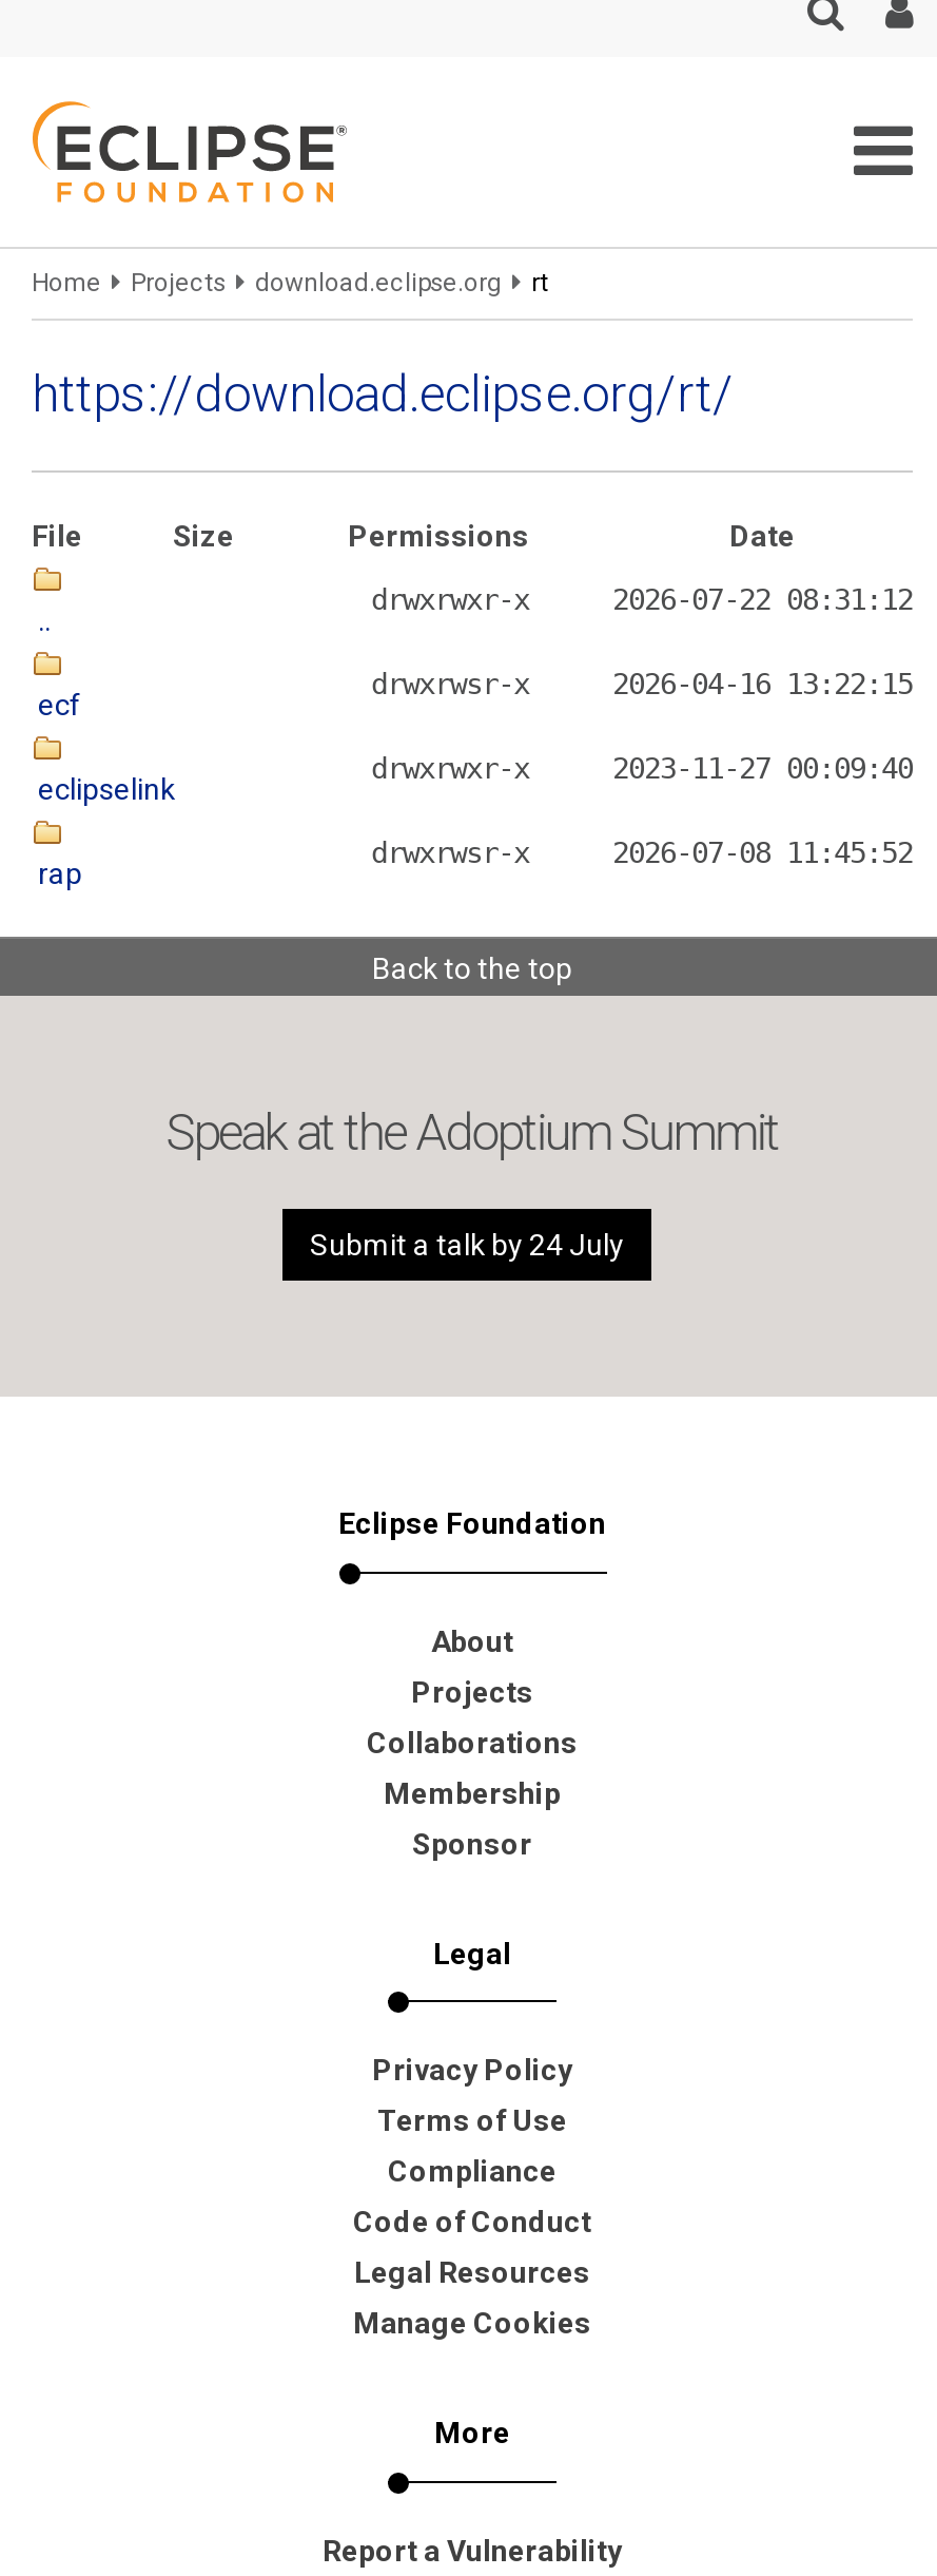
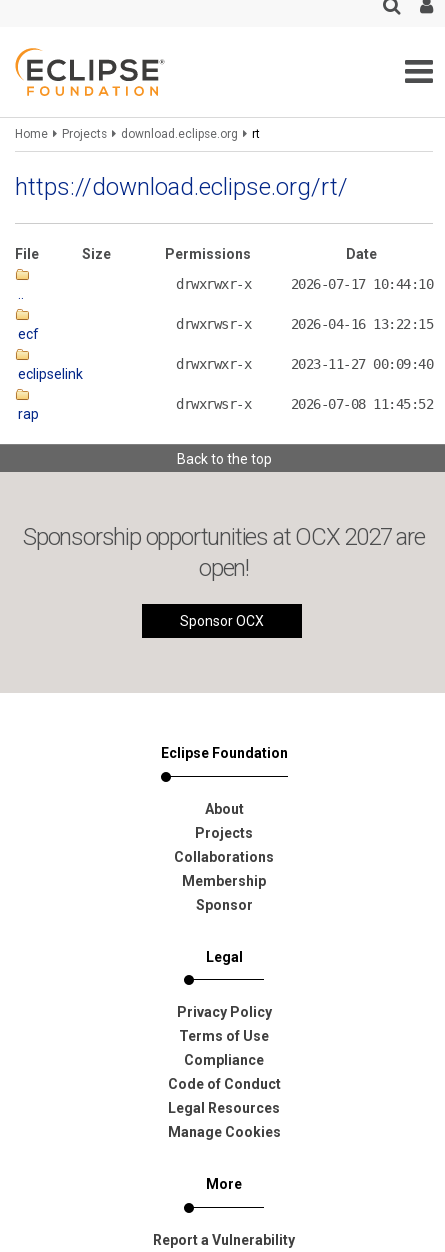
- 2026-07-22 08:31:12
+ 2026-07-17 10:44:10

- Speak at the Adoptium Summit
+ Sponsorship opportunities at OCX 2027 are
+ open!

- Submit a talk by 24 July
+ Sponsor OCX
